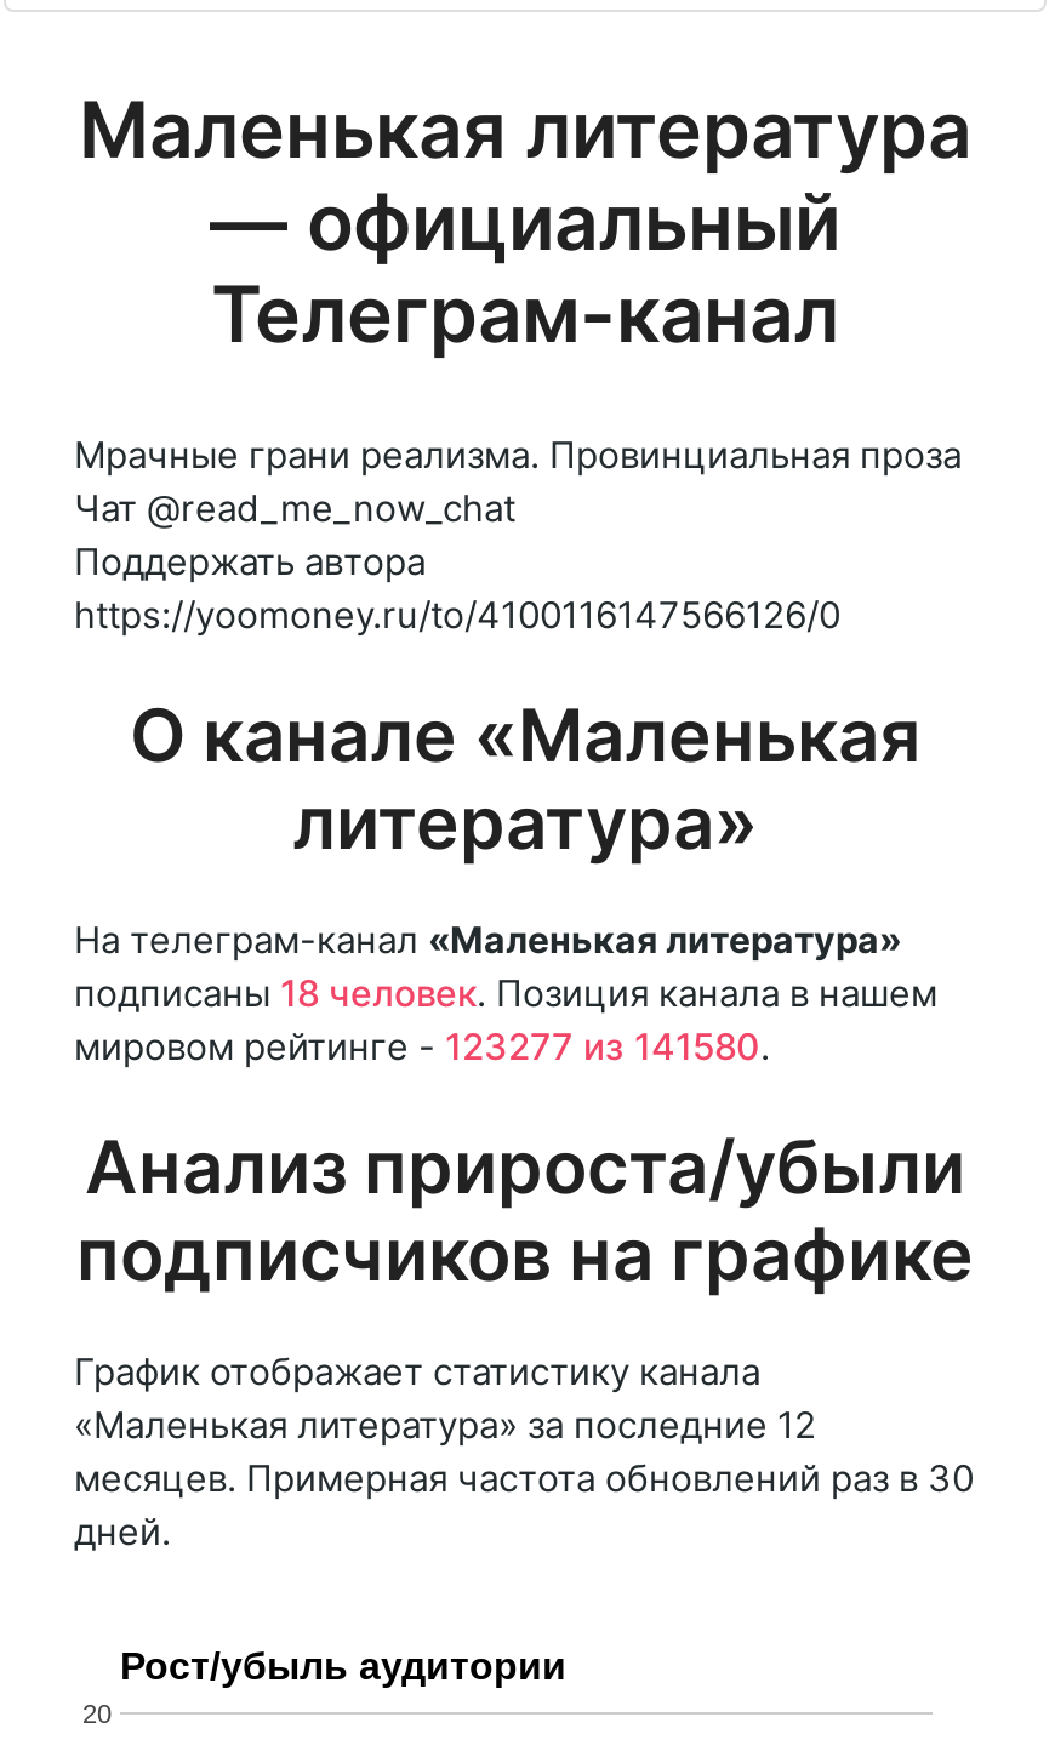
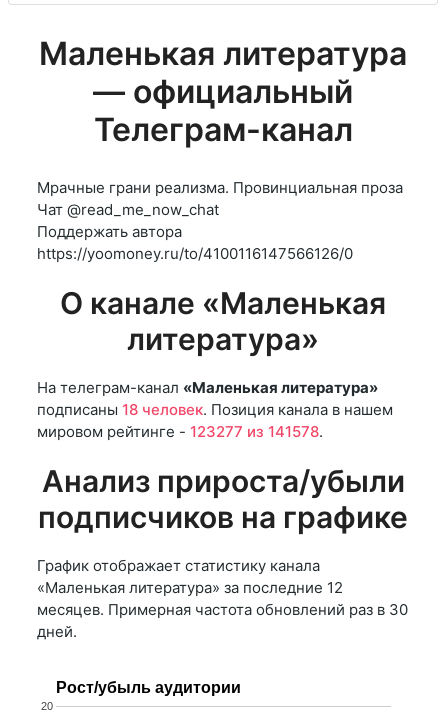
- мировом рейтинге - 123277 из 141580.
+ мировом рейтинге - 123277 из 141578.
